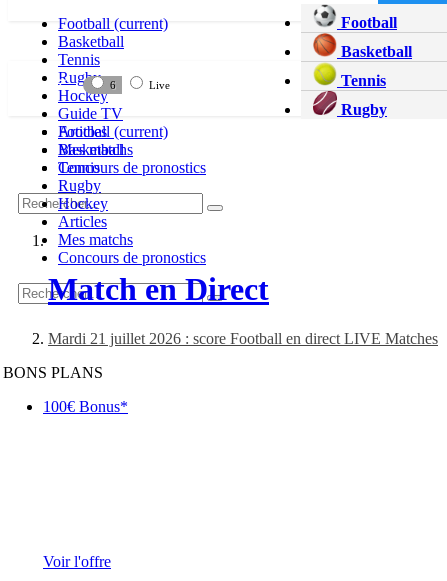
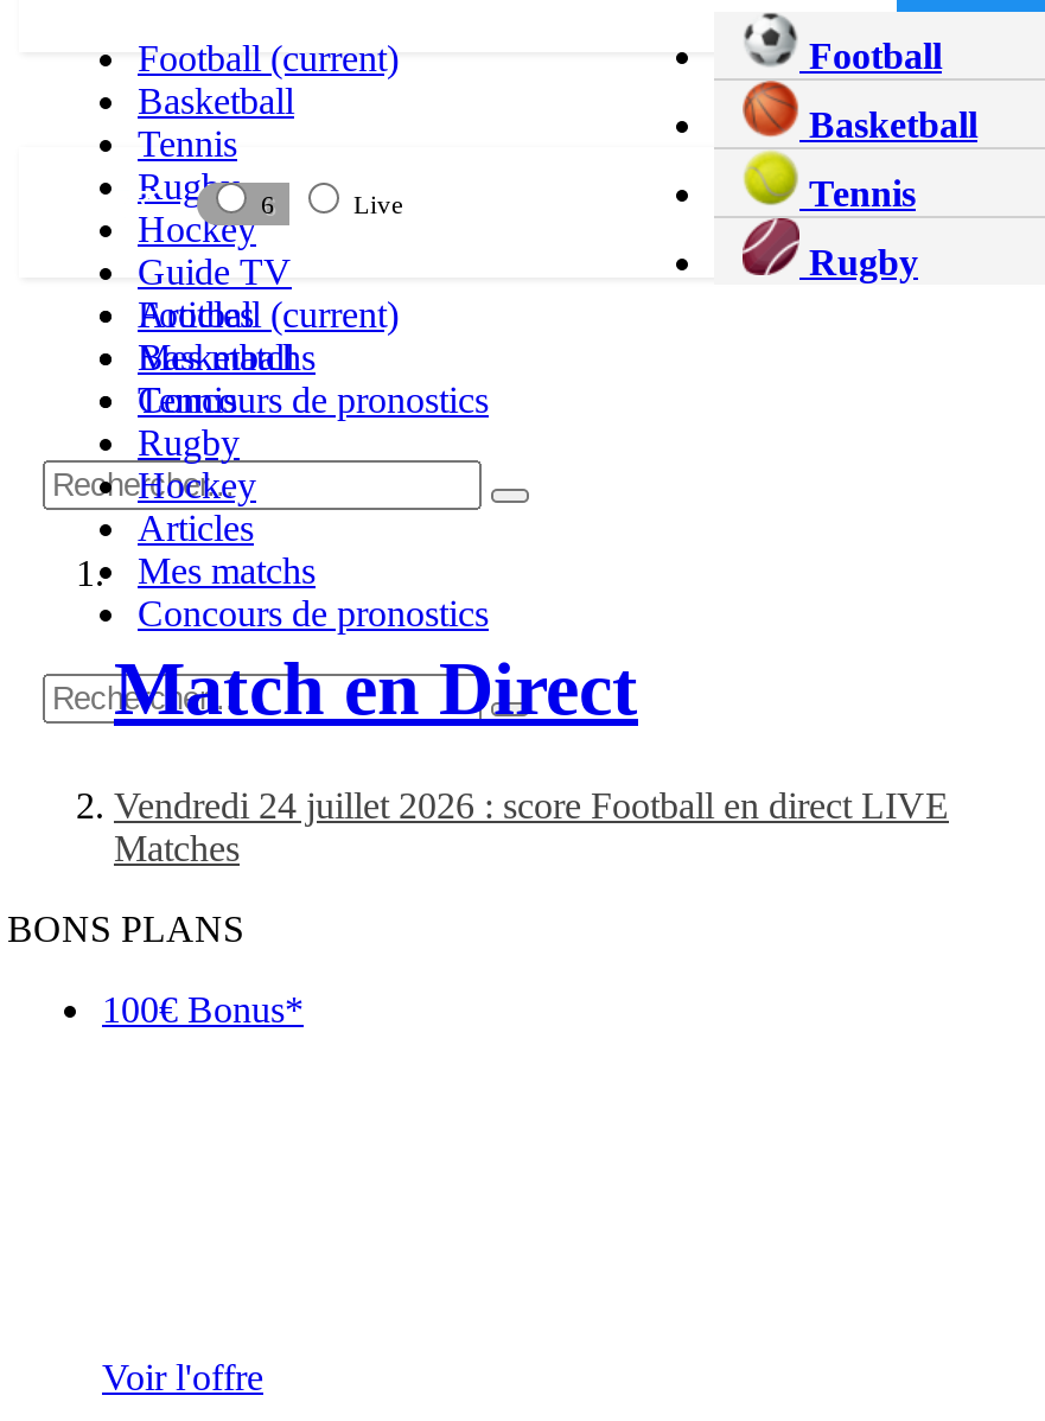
- Mardi 21 juillet 2026 : score Football en direct LIVE Matches
+ Vendredi 24 juillet 2026 : score Football en direct LIVE
+ Matches
